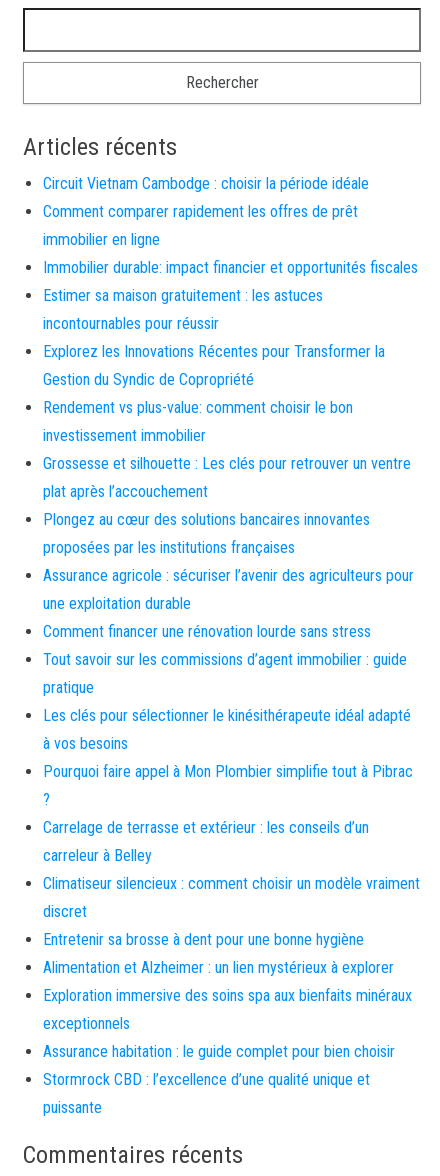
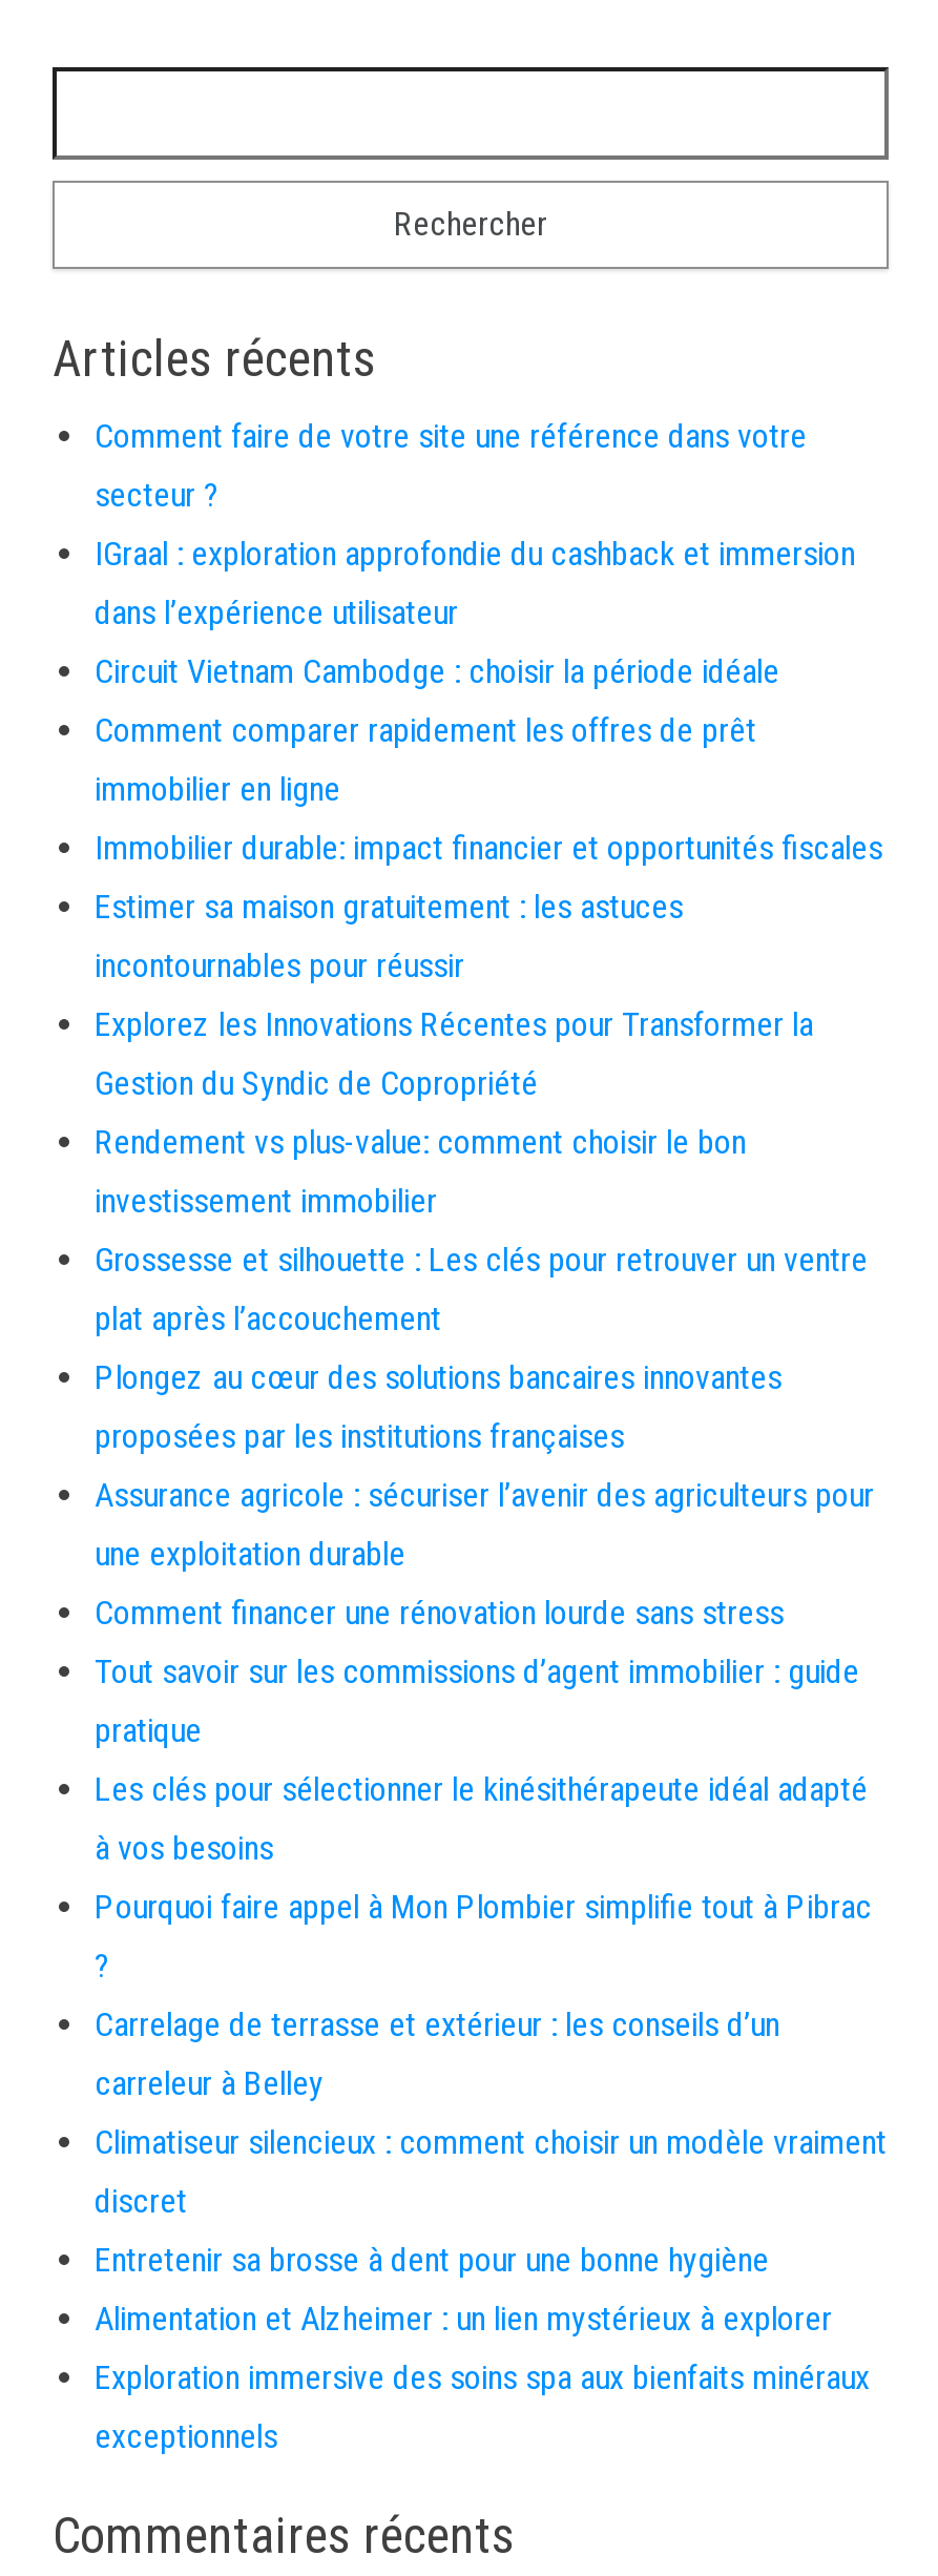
+ Comment faire de votre site une référence dans votre
+ secteur ?
+ IGraal : exploration approfondie du cashback et immersion
+ dans l’expérience utilisateur

moved down: Circuit Vietnam Cambodge : choisir la période idéale | Comment comparer rapidement les offres de prêt | immobilier en ligne | ... | Exploration immersive des soins spa aux bienfaits minéraux | exceptionnels

- Assurance habitation : le guide complet pour bien choisir
- Stormrock CBD : l’excellence d’une qualité unique et
- puissante
